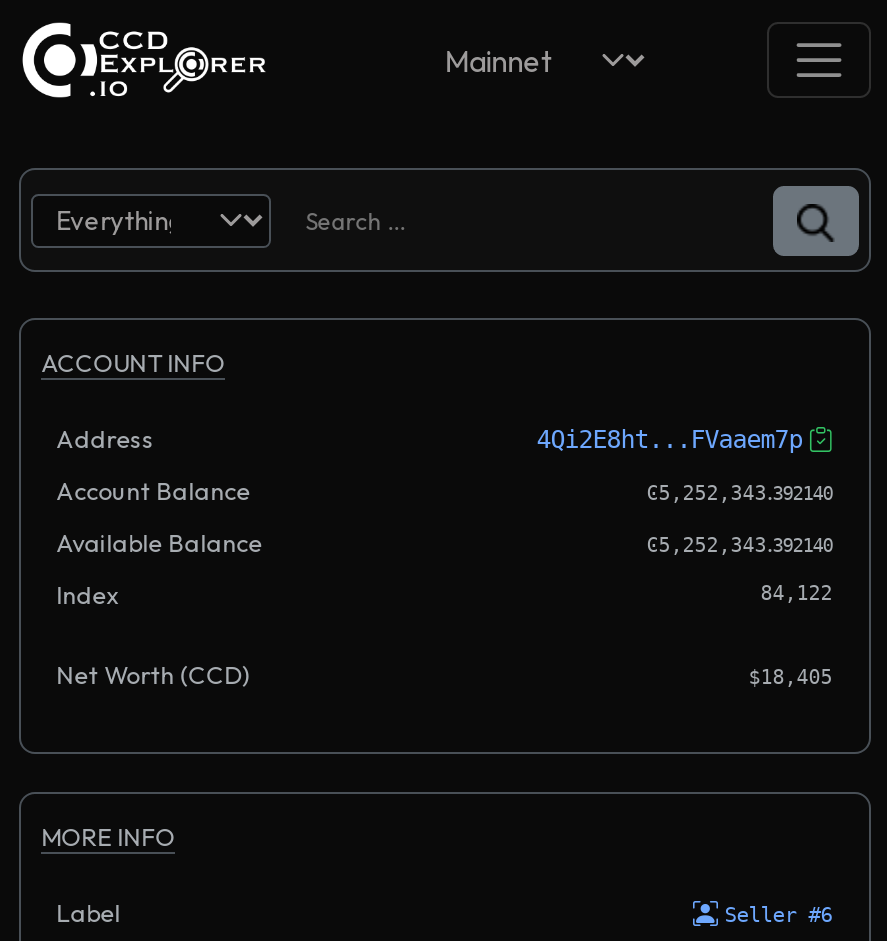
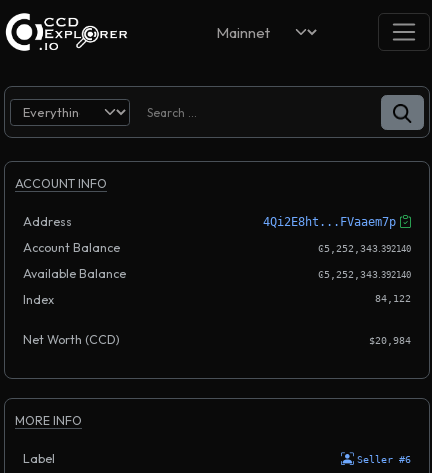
- $18,405
+ $20,984
